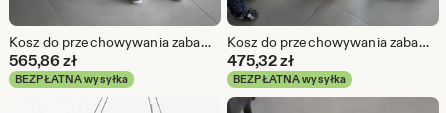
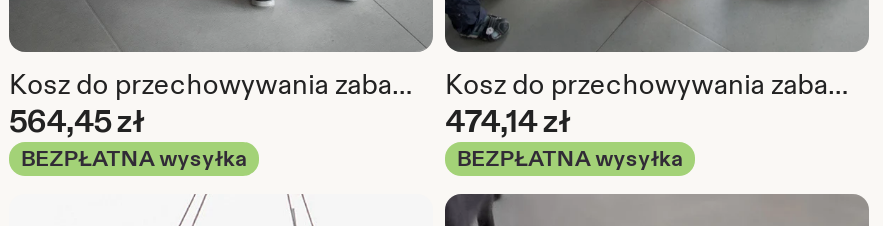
- 565,86 zł
+ 564,45 zł

- 475,32 zł
+ 474,14 zł
